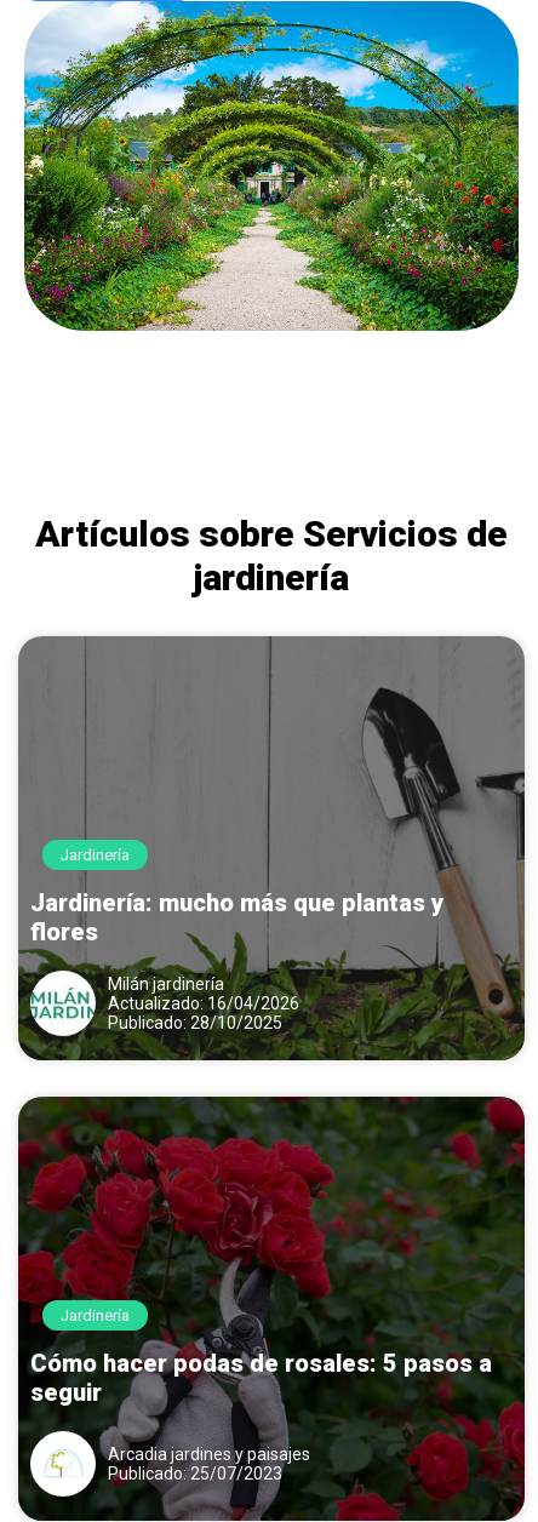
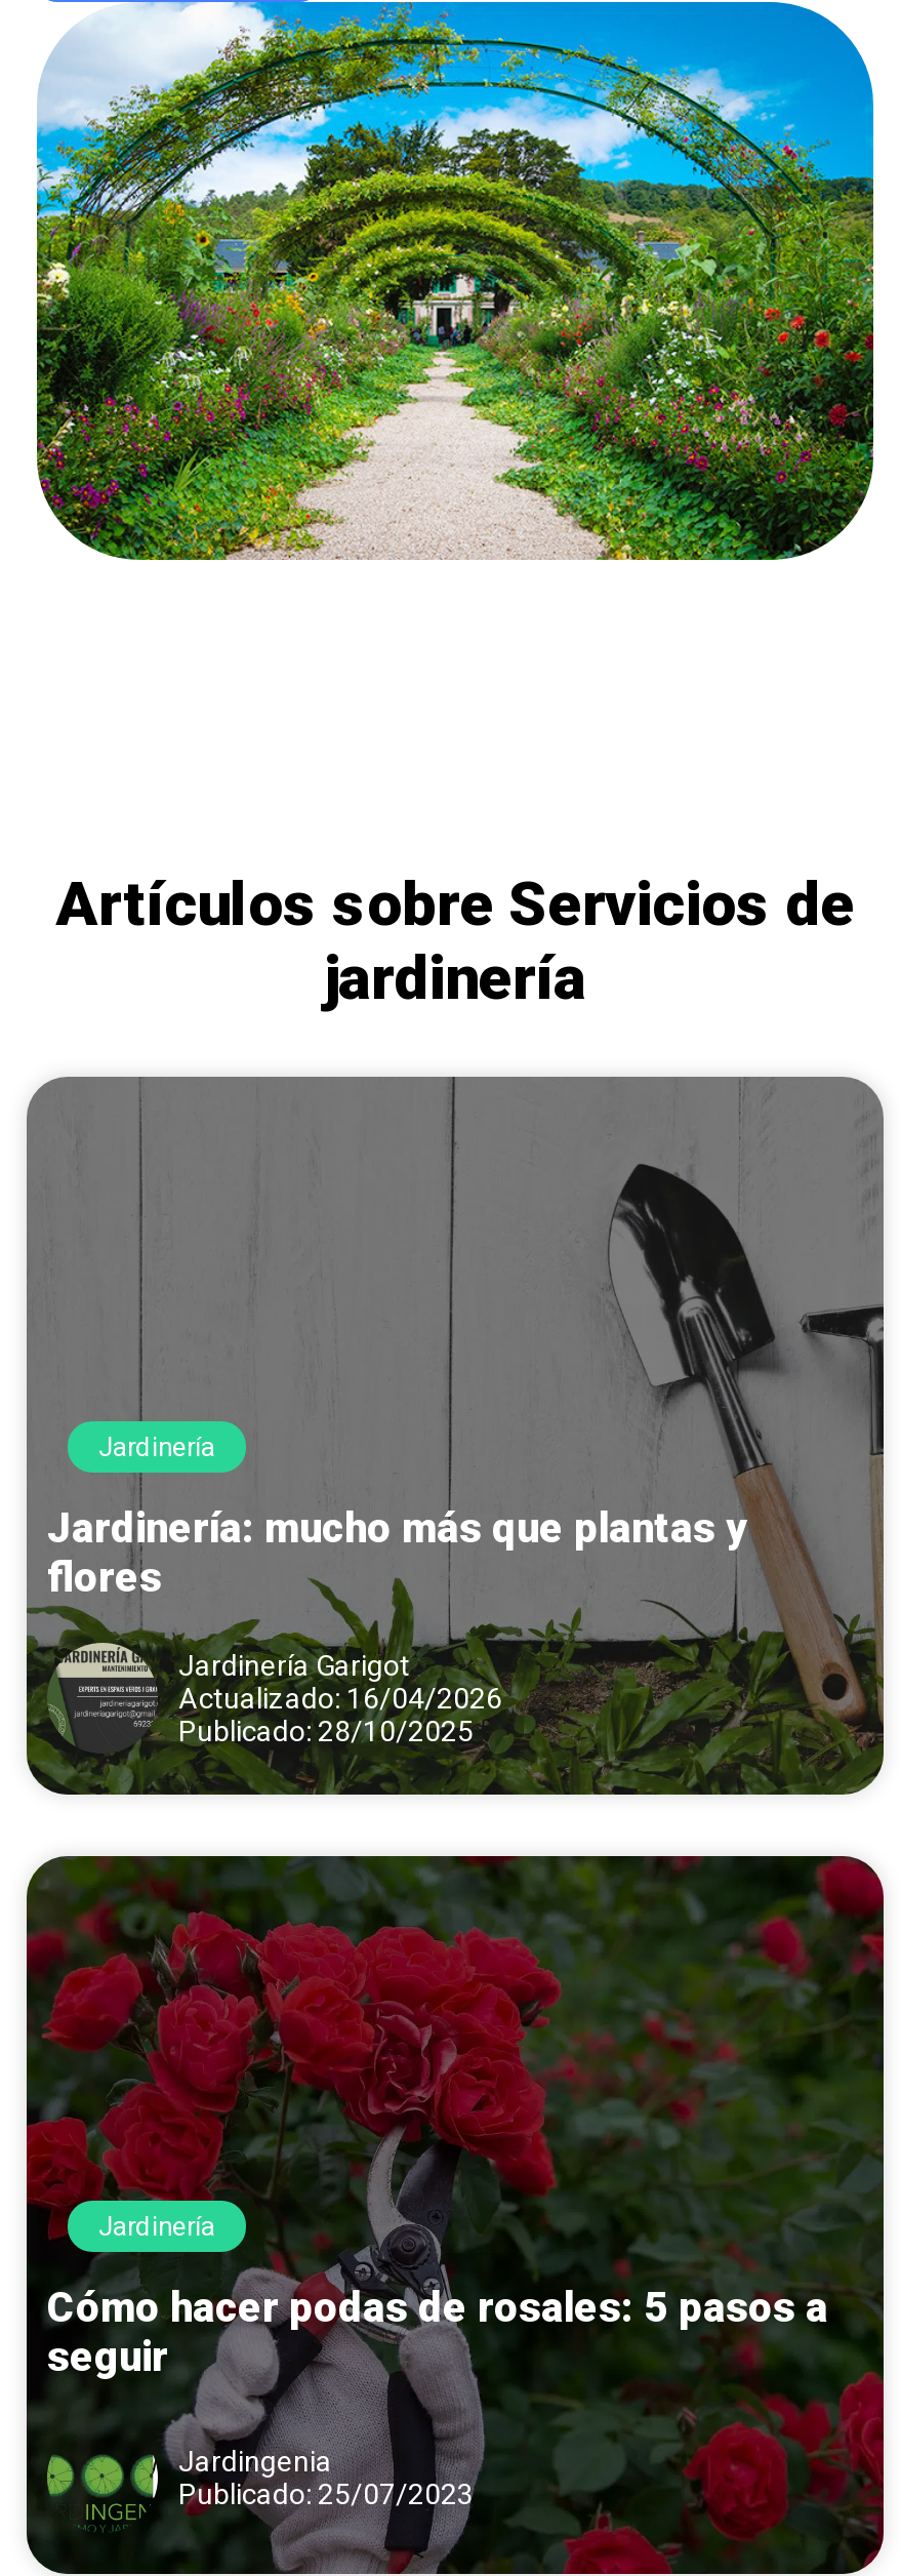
- [image]
- Milán jardinería
+ [image]
+ Jardinería Garigot

- [image]
- Arcadia jardines y paisajes
+ [image]
+ Jardingenia
